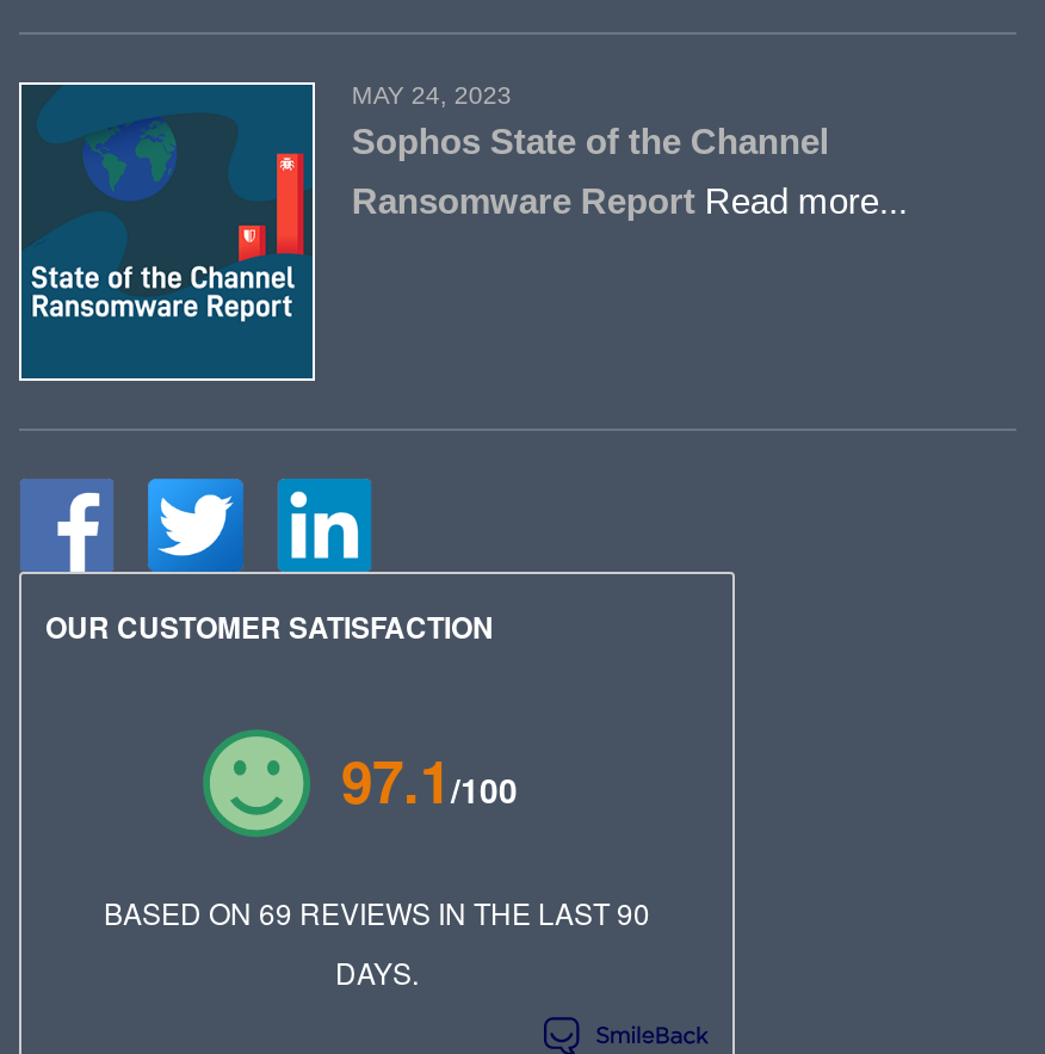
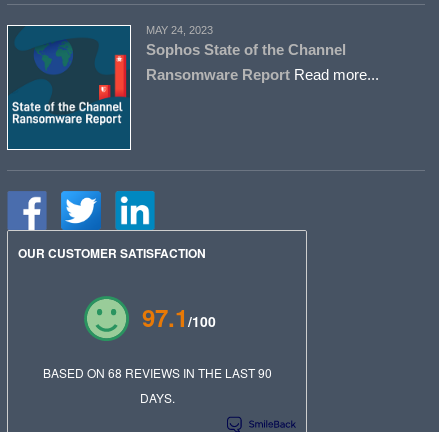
- BASED ON 69 REVIEWS IN THE LAST 90
+ BASED ON 68 REVIEWS IN THE LAST 90
